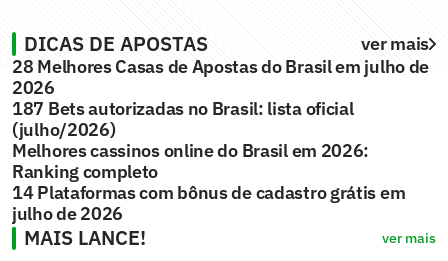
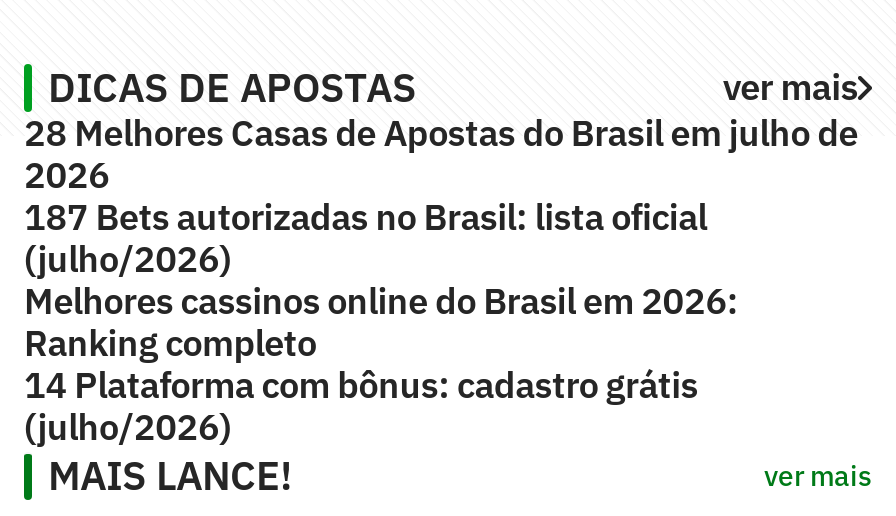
- 14 Plataformas com bônus de cadastro grátis em
- julho de 2026
+ 14 Plataforma com bônus: cadastro grátis
+ (julho/2026)
